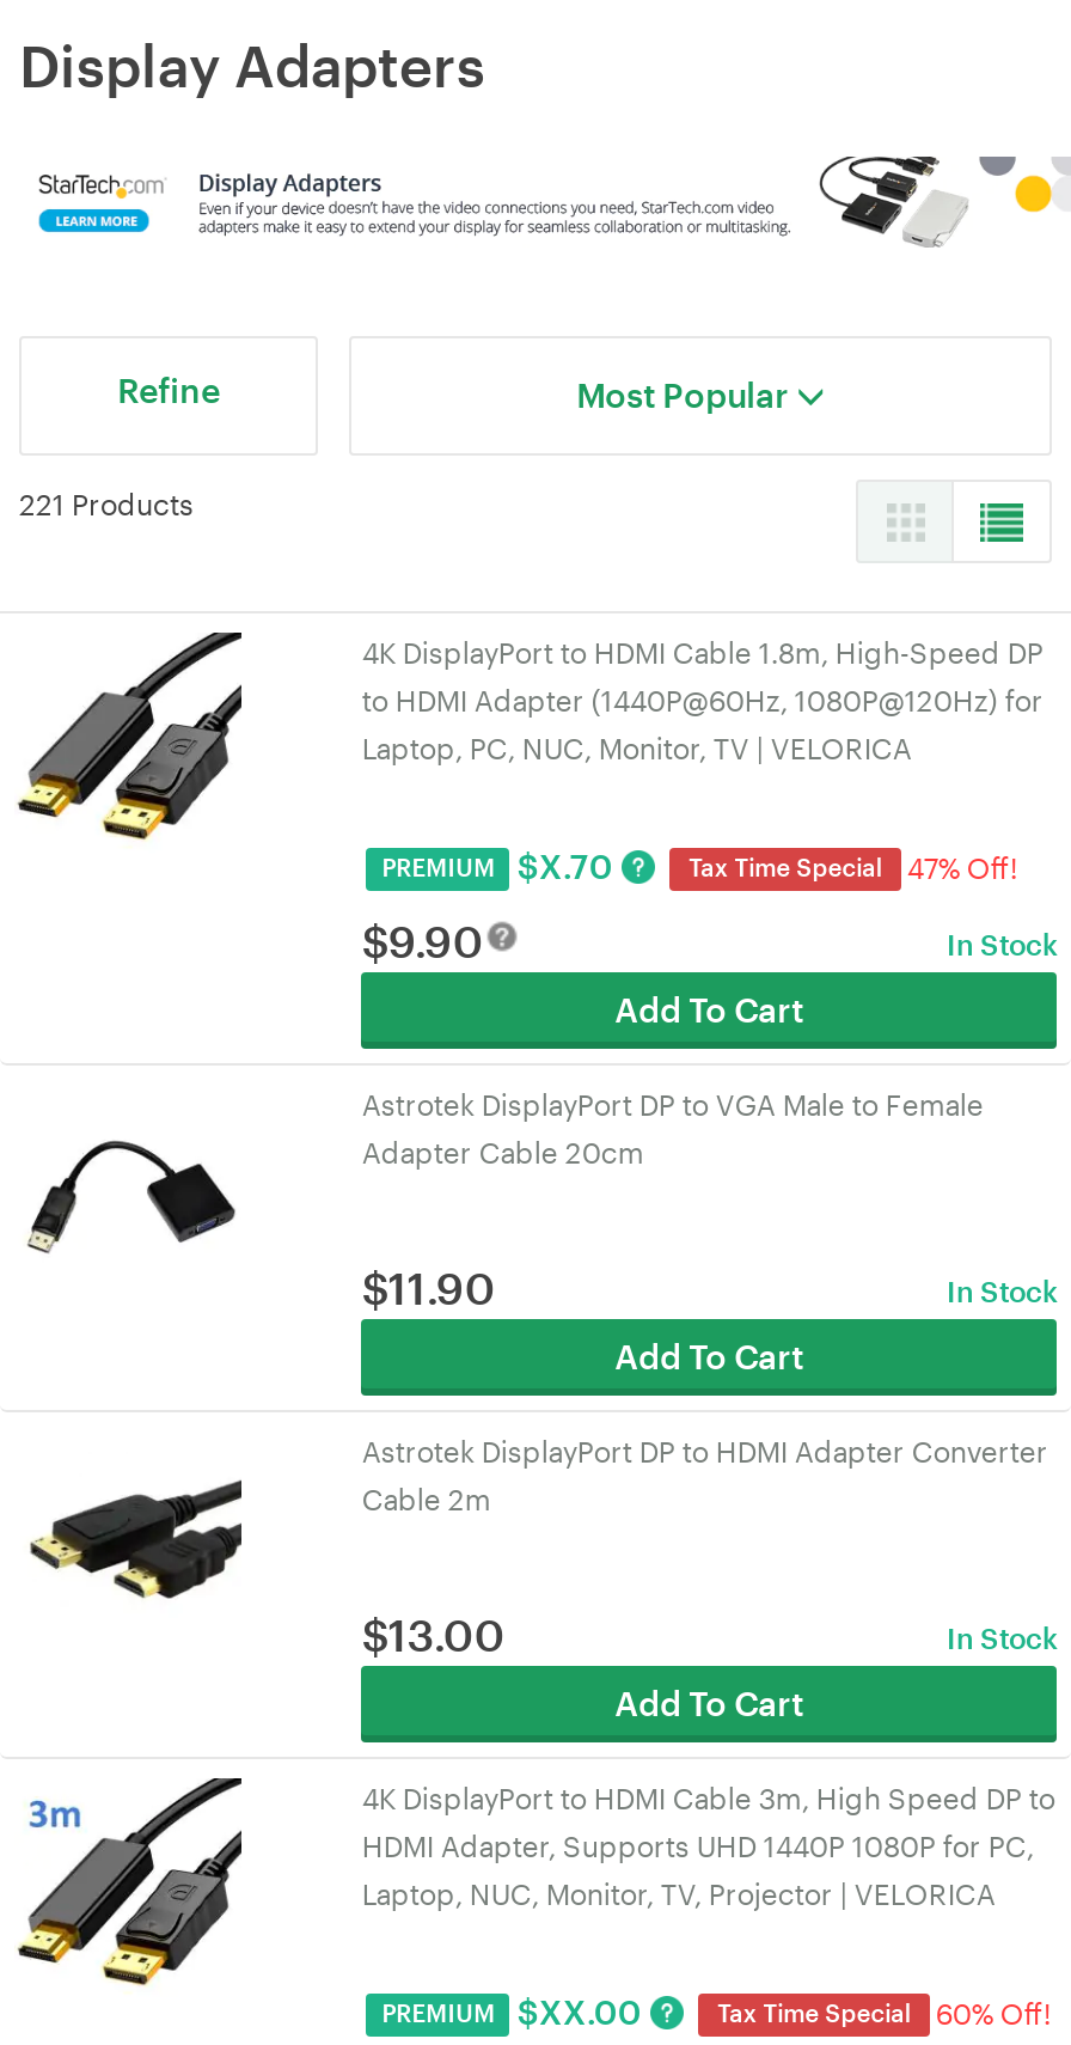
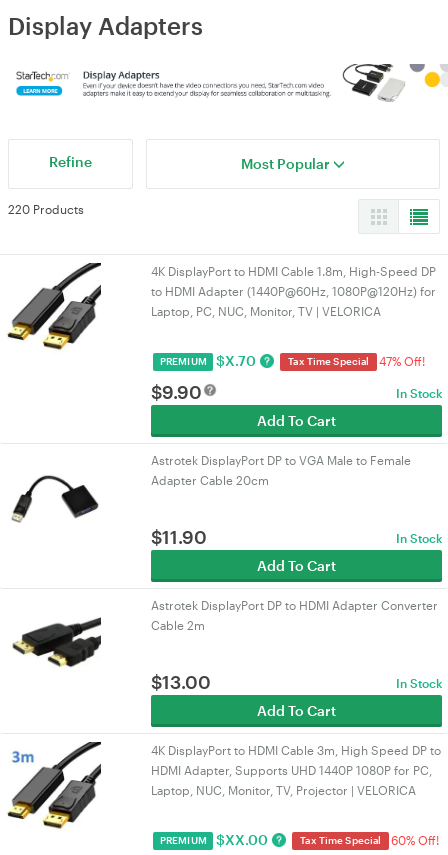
- 221 Products
+ 220 Products
